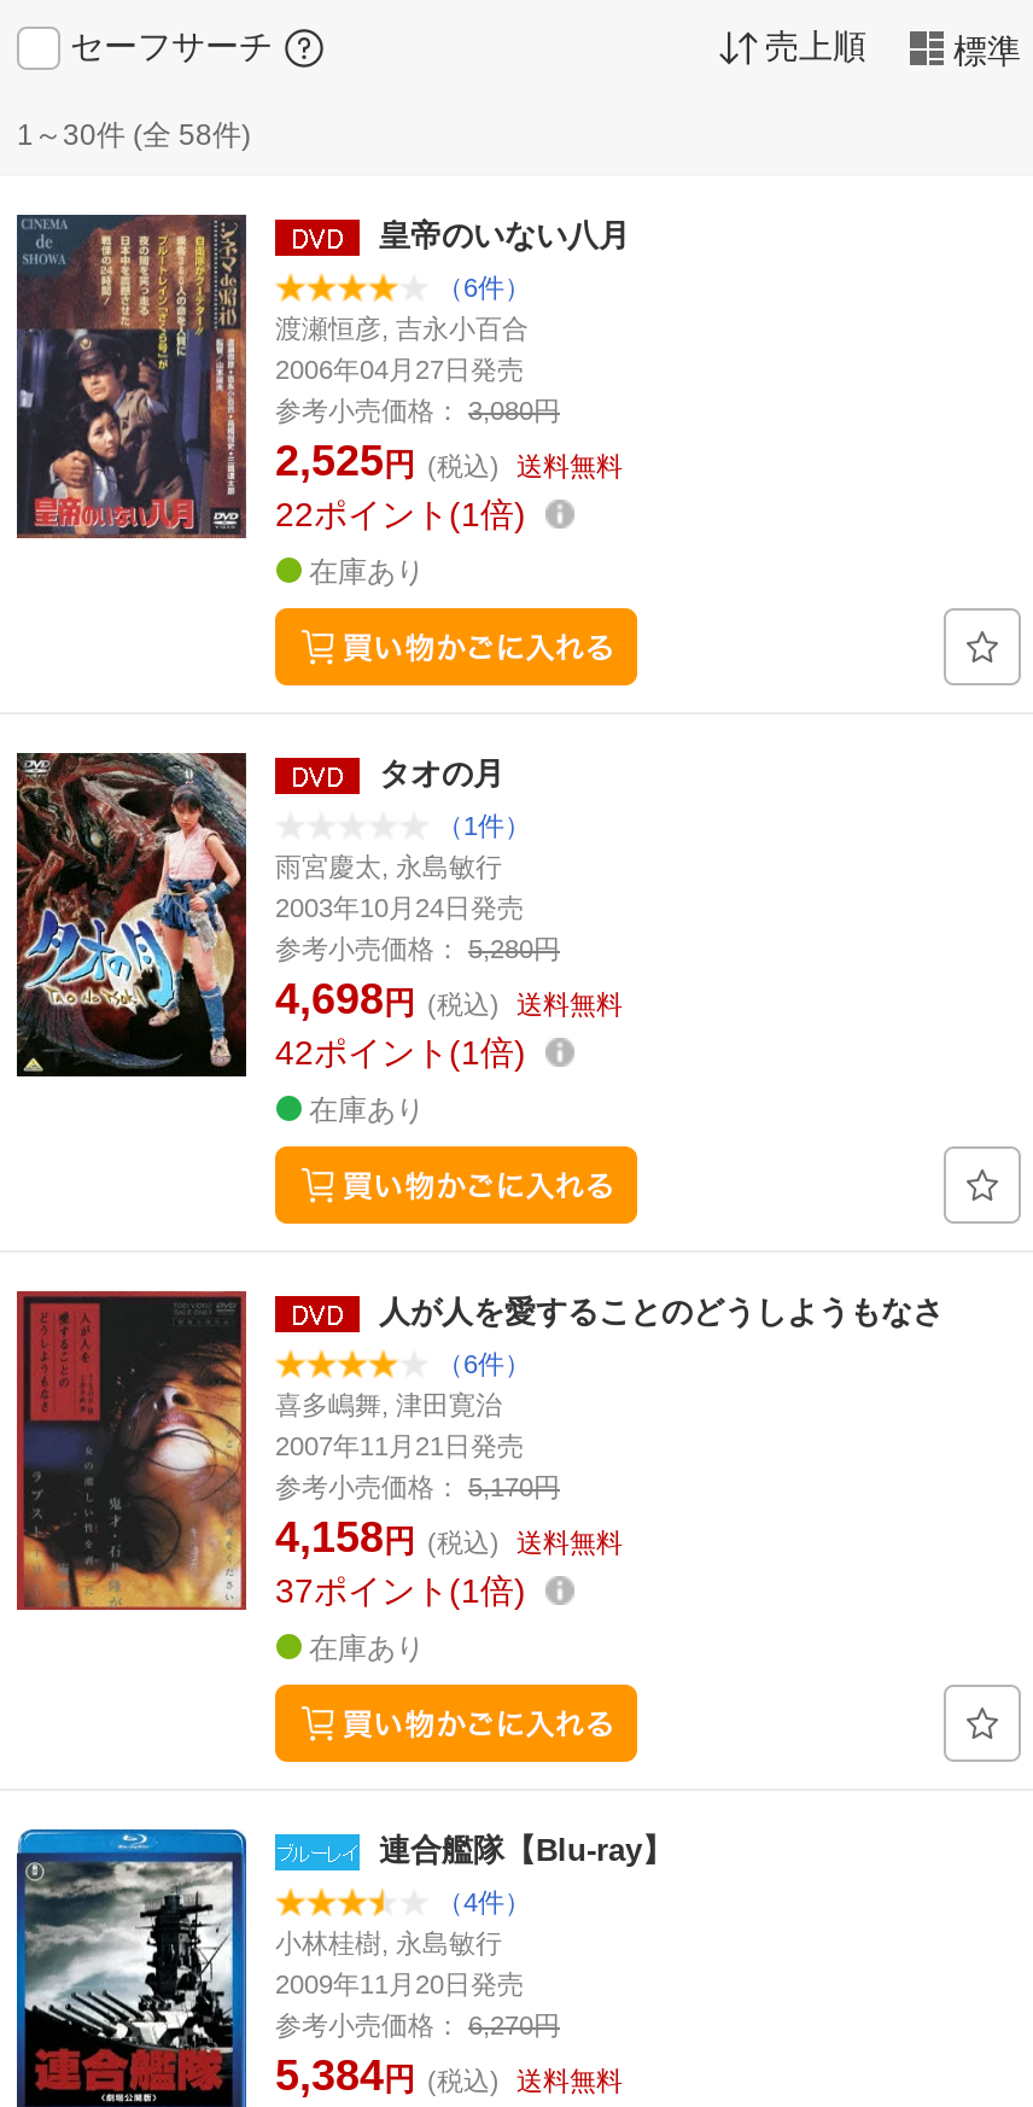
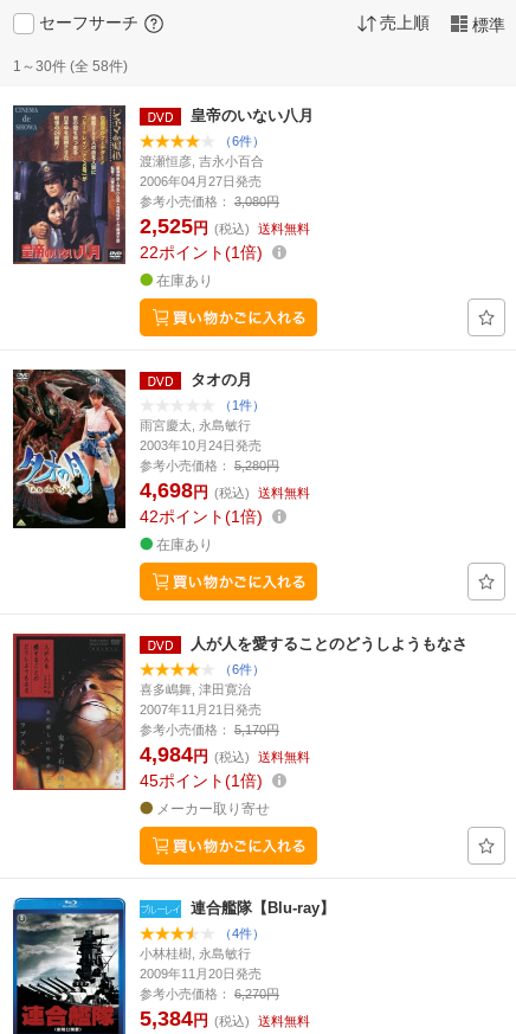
- 4,158円 (税込) 送料無料
- 37ポイント 1倍
+ 4,984円 (税込) 送料無料
+ 45ポイント 1倍

- 在庫あり
+ メーカー取り寄せ
